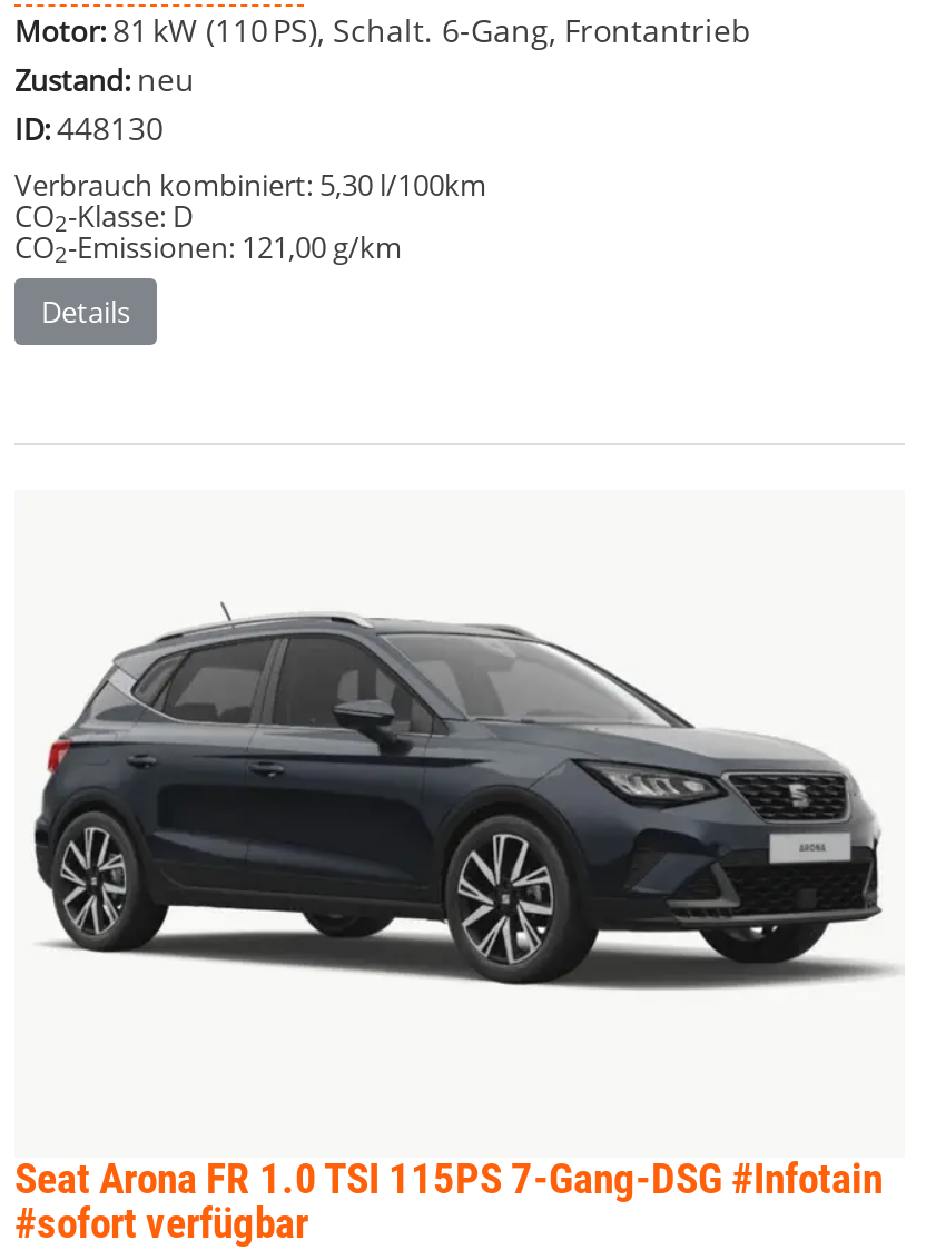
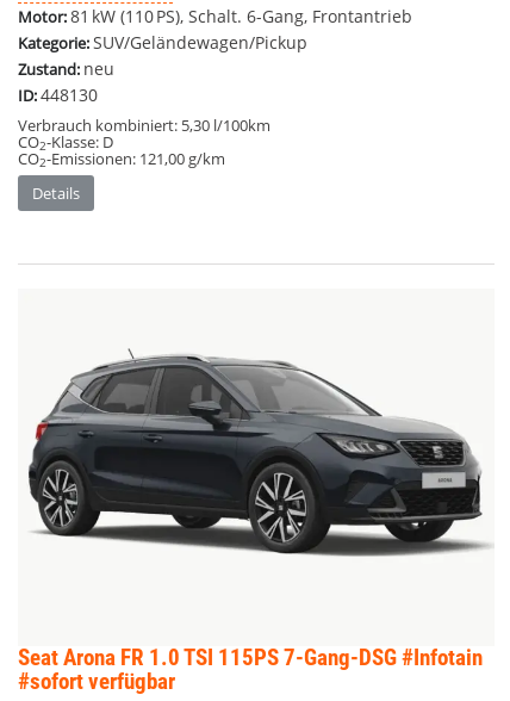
+ Kategorie: SUV/Geländewagen/Pickup
